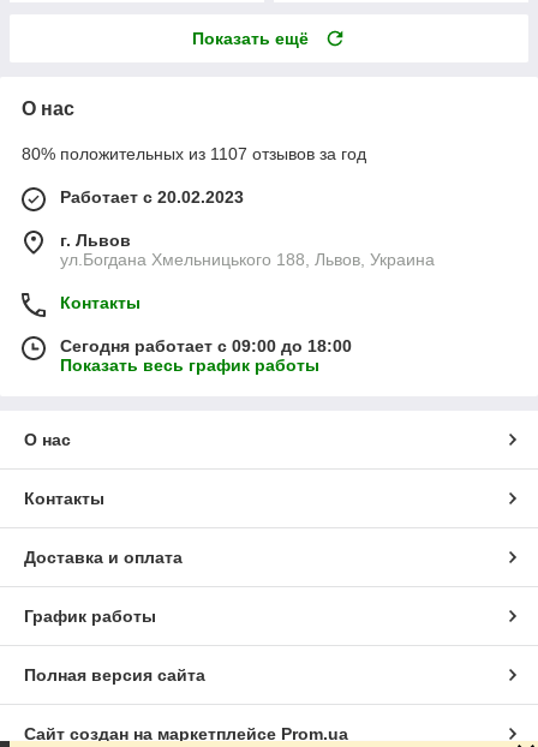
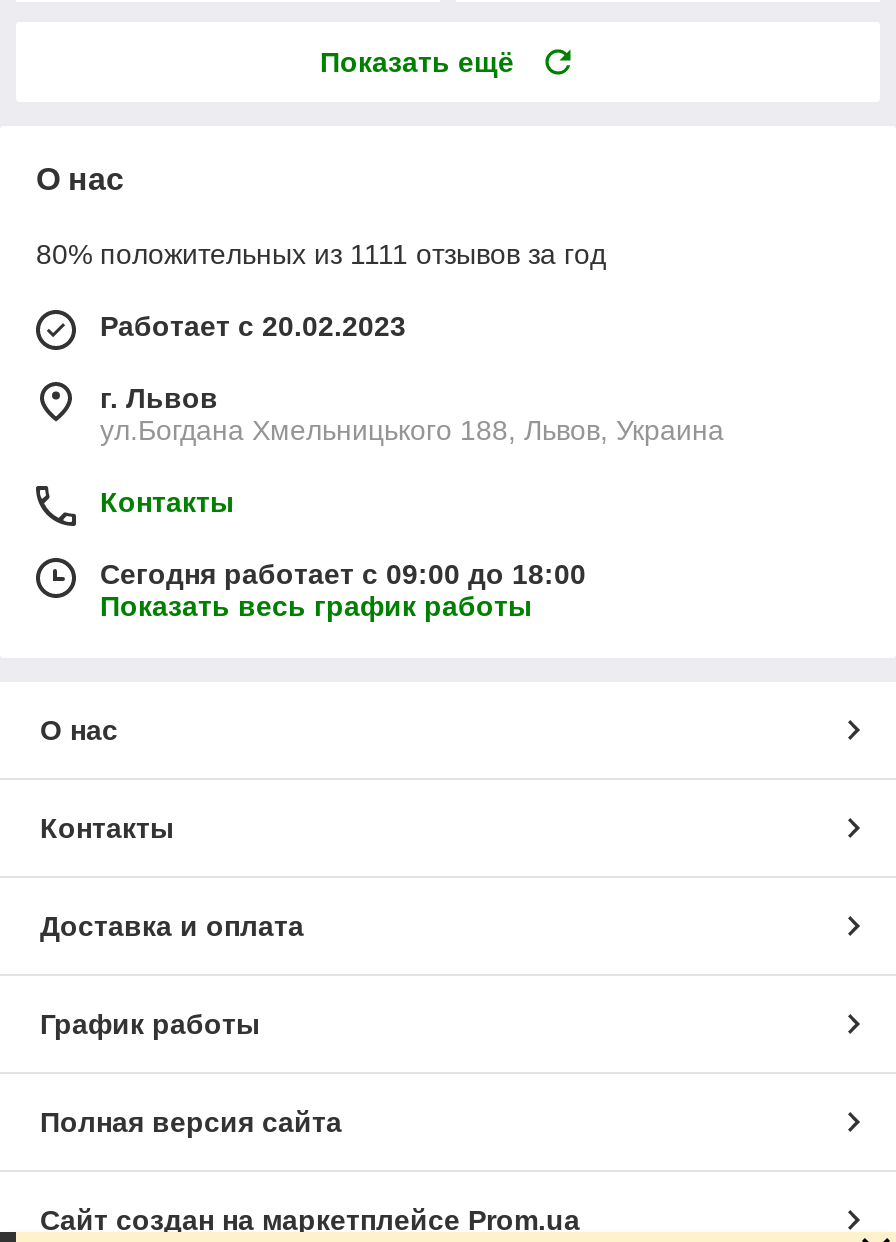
- 80% положительных из 1107 отзывов за год
+ 80% положительных из 1111 отзывов за год
